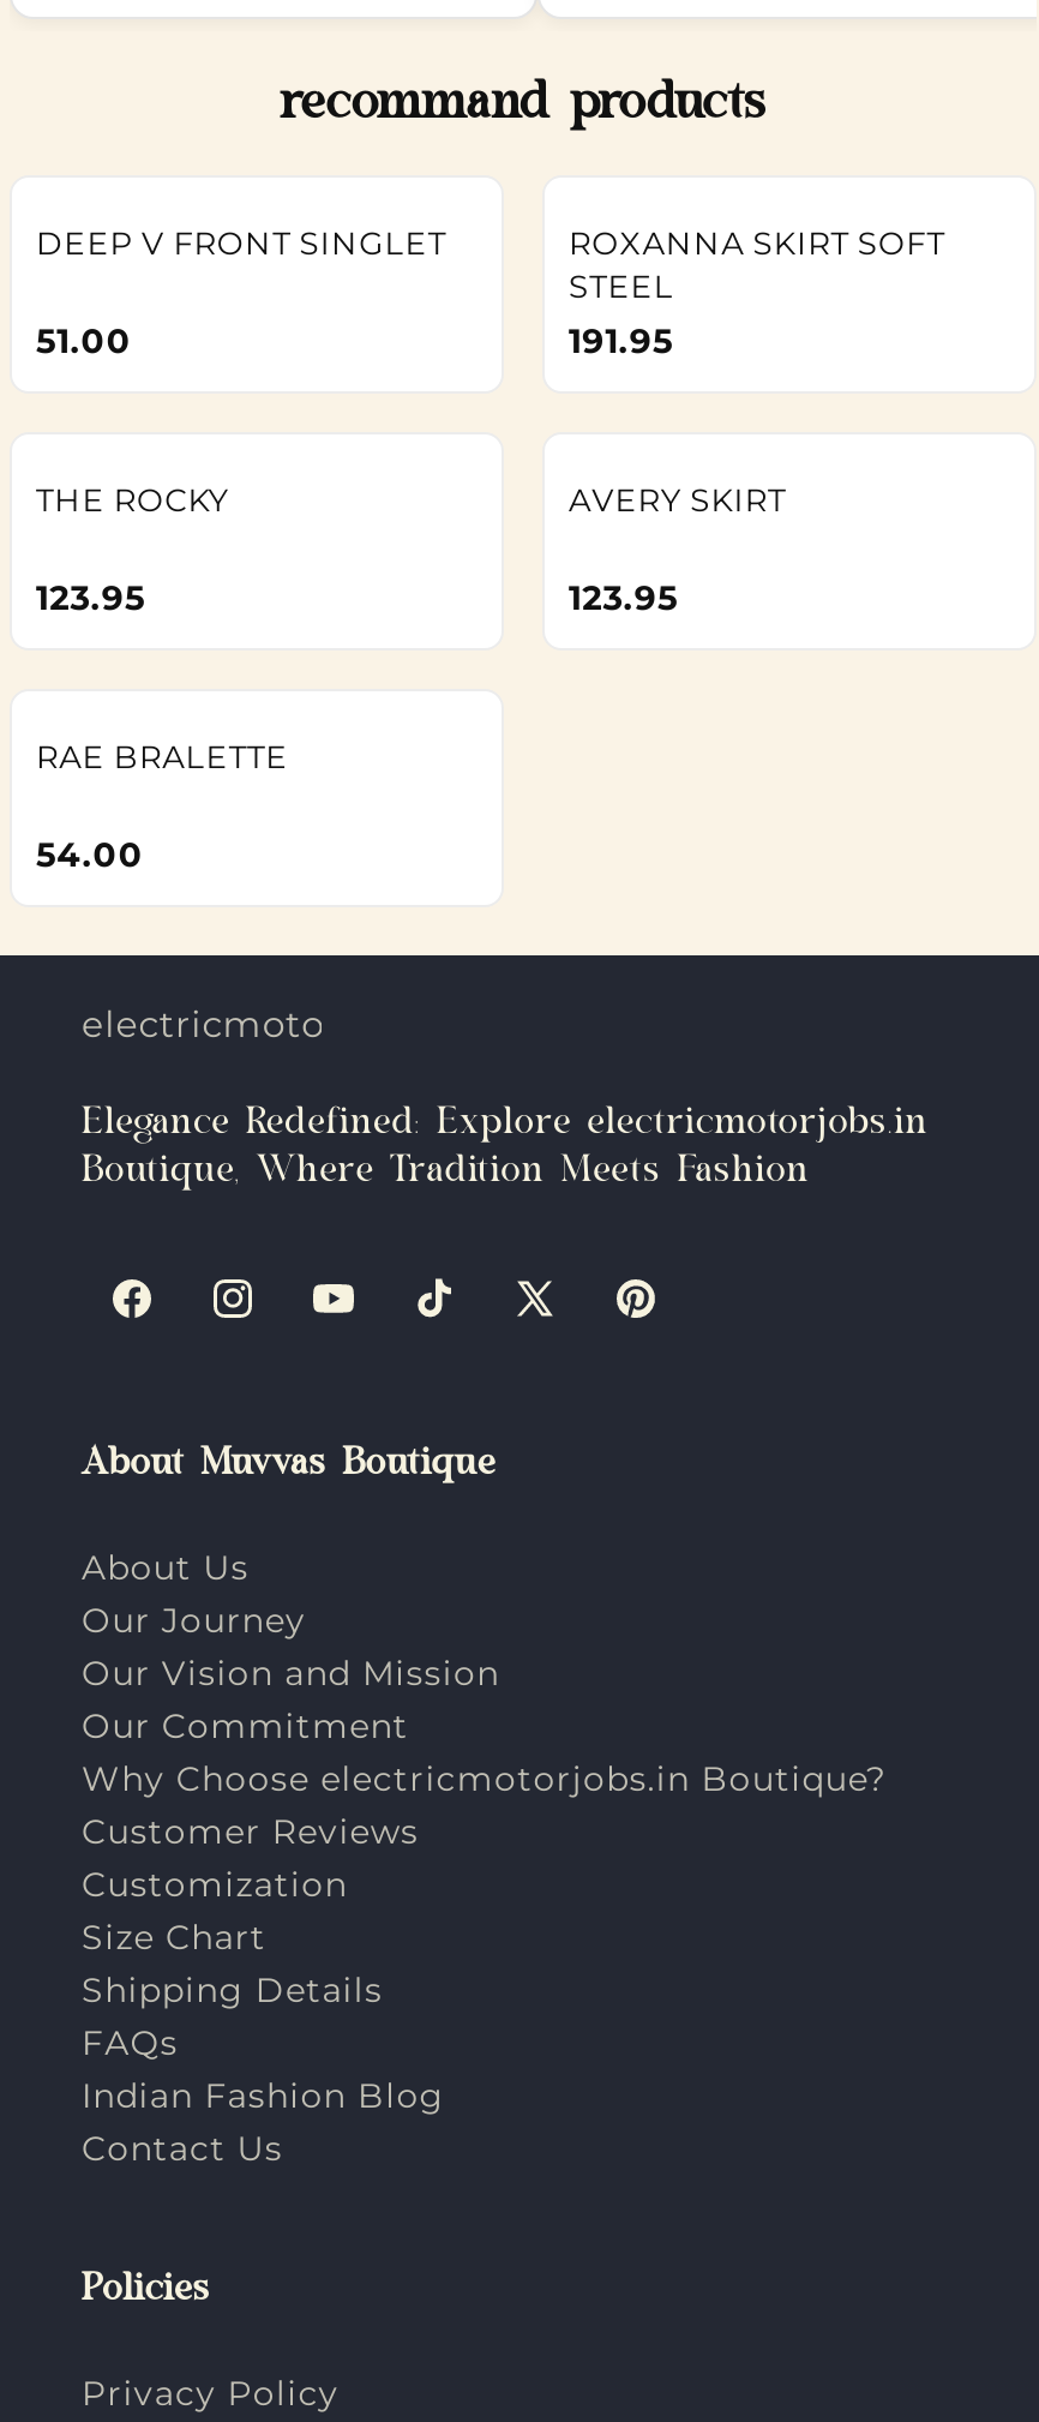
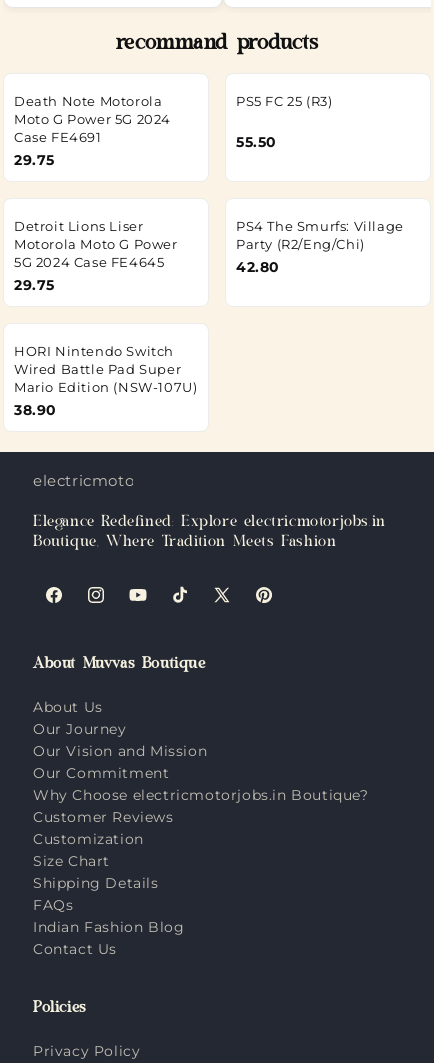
- DEEP V FRONT SINGLET
- 51.00
+ Death Note Motorola
+ Moto G Power 5G 2024
+ Case FE4691
+ 29.75

- ROXANNA SKIRT SOFT
- STEEL
- 191.95
+ PS5 FC 25 (R3)
+ 55.50

- THE ROCKY
- 123.95
+ Detroit Lions Liser
+ Motorola Moto G Power
+ 5G 2024 Case FE4645
+ 29.75

- AVERY SKIRT
- 123.95
+ PS4 The Smurfs: Village
+ Party (R2/Eng/Chi)
+ 42.80

- RAE BRALETTE
- 54.00
+ HORI Nintendo Switch
+ Wired Battle Pad Super
+ Mario Edition (NSW-107U)
+ 38.90
